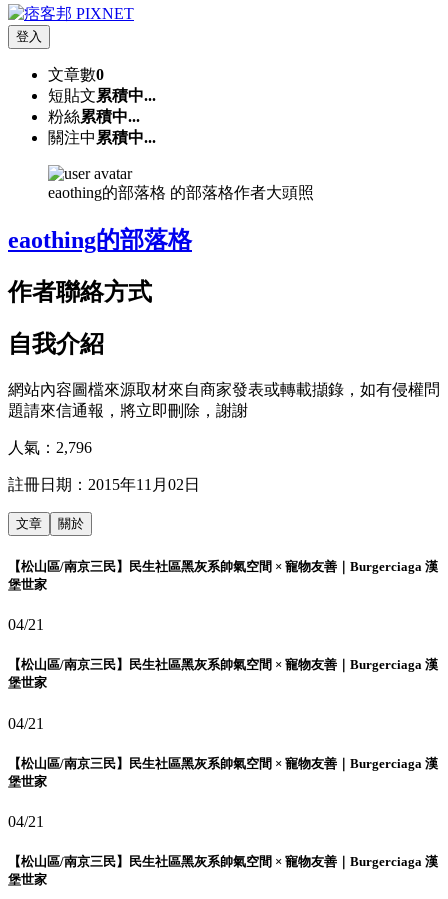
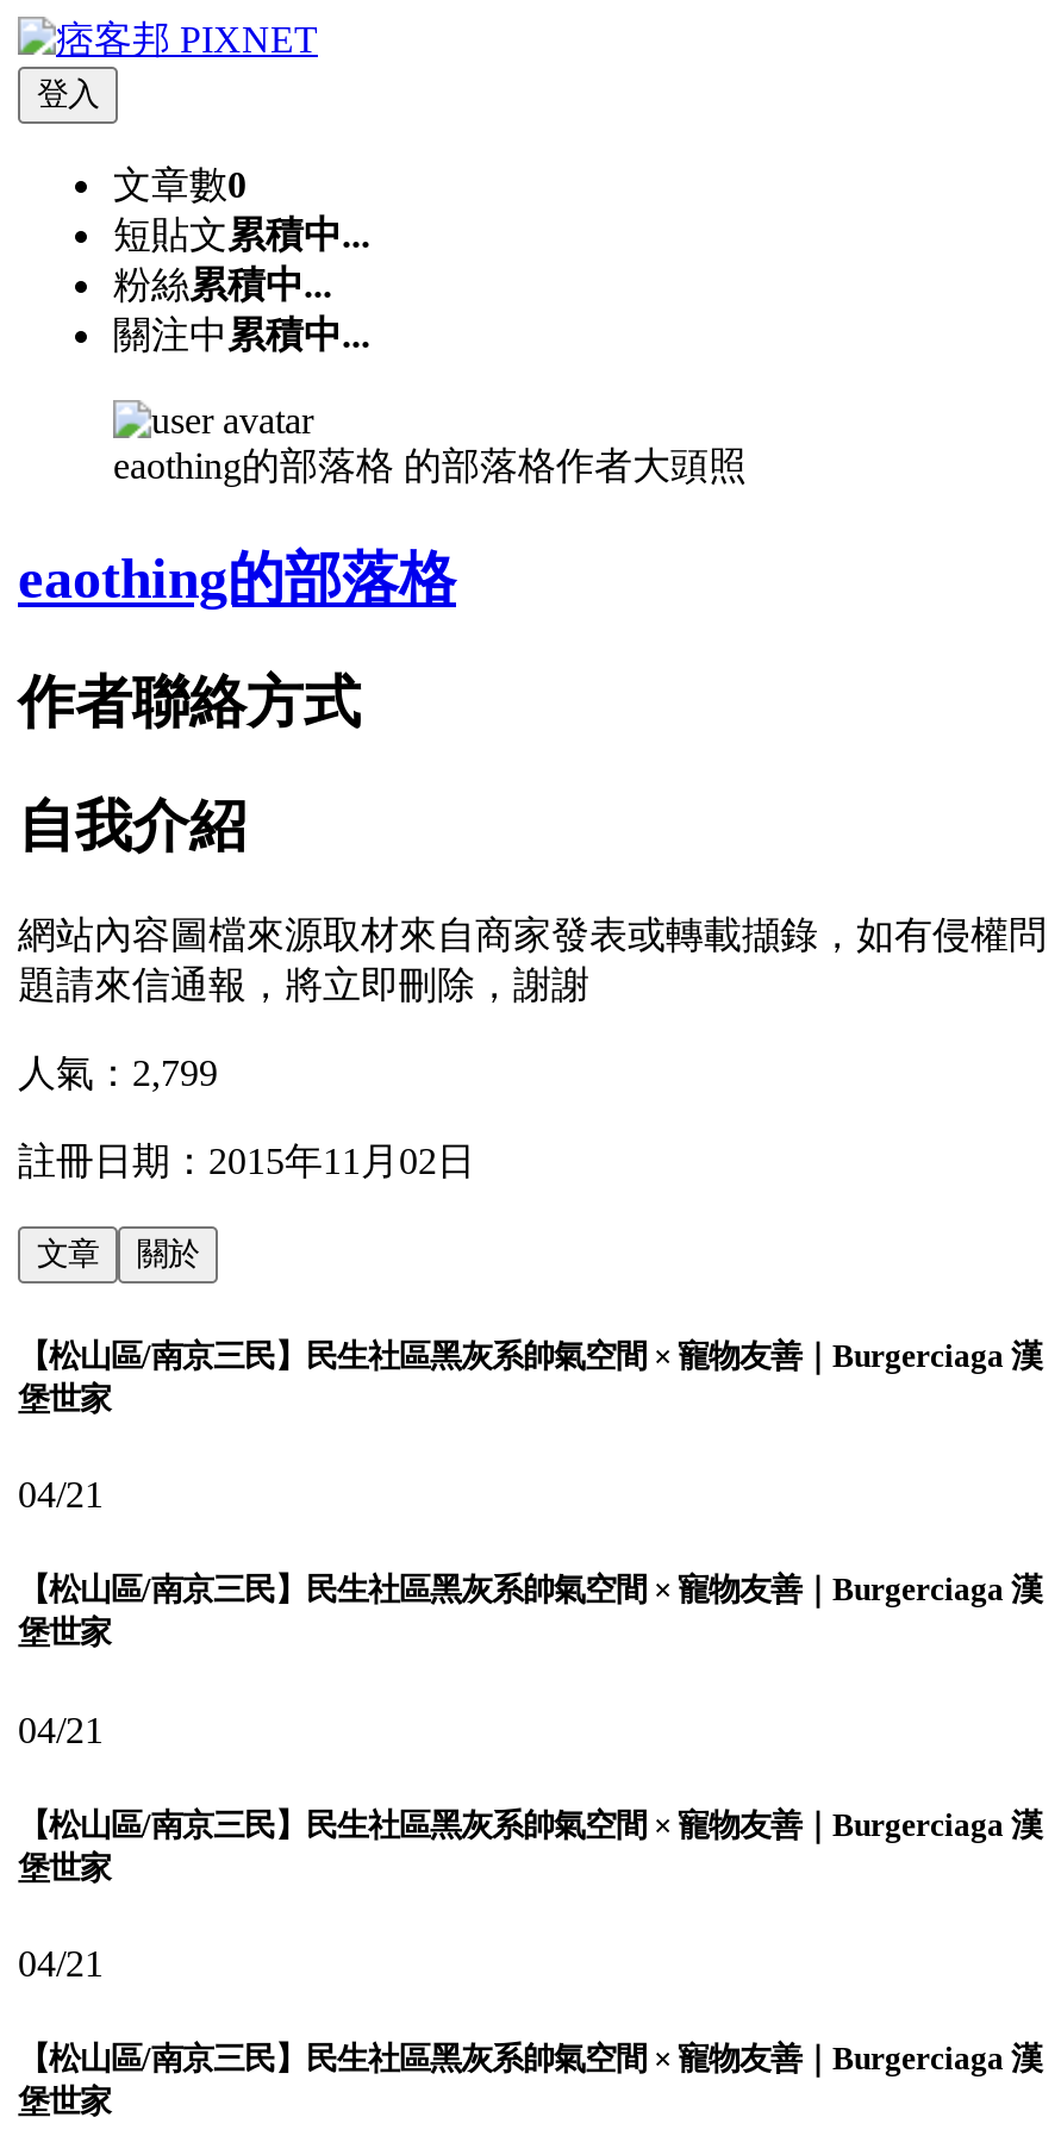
- 人氣：2,796
+ 人氣：2,799
